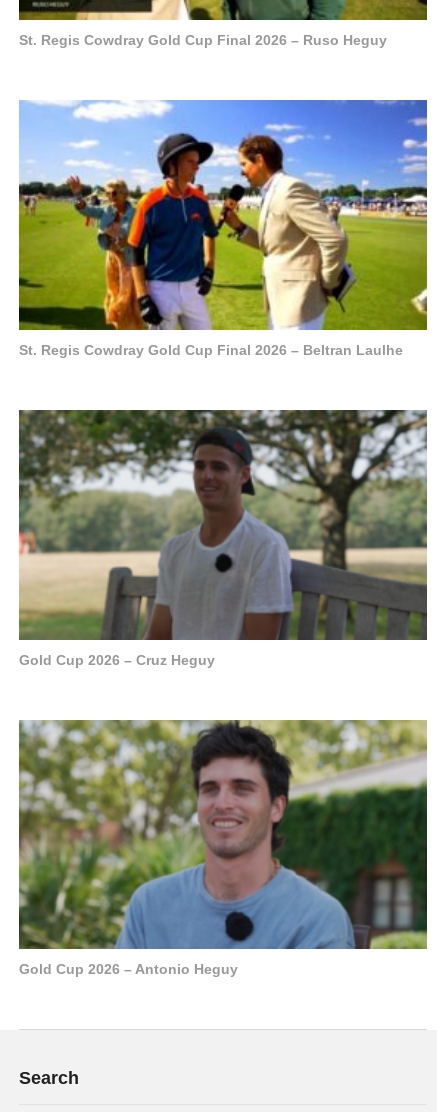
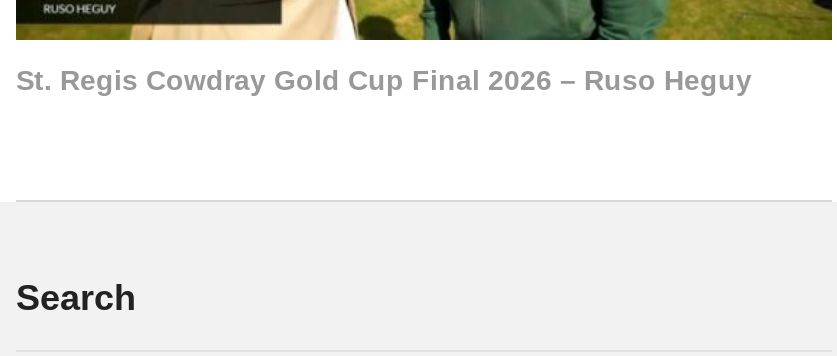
- [image]
- St. Regis Cowdray Gold Cup Final 2026 – Beltran Laulhe

- [image]
- Gold Cup 2026 – Cruz Heguy

- [image]
- Gold Cup 2026 – Antonio Heguy
